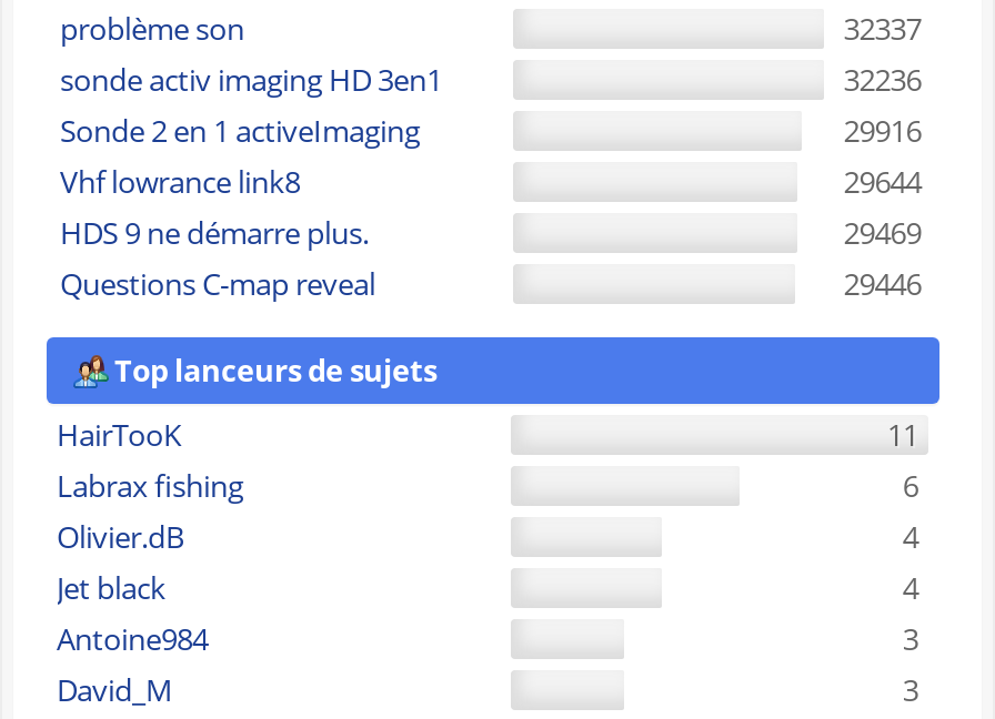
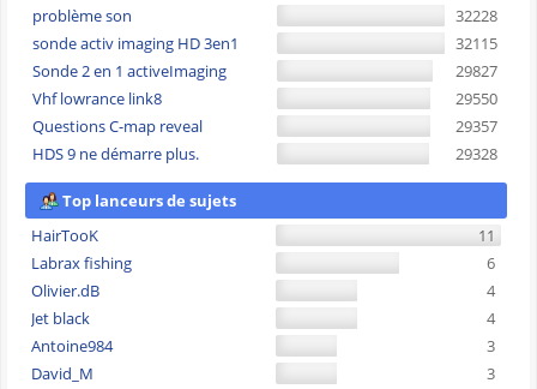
- 32337
+ 32228

- 32236
+ 32115

- 29916
+ 29827

- 29644
- 29469
+ 29550

moved down: HDS 9 ne démarre plus.

moved up: Questions C-map reveal

- 29446
+ 29357
+ 29328
